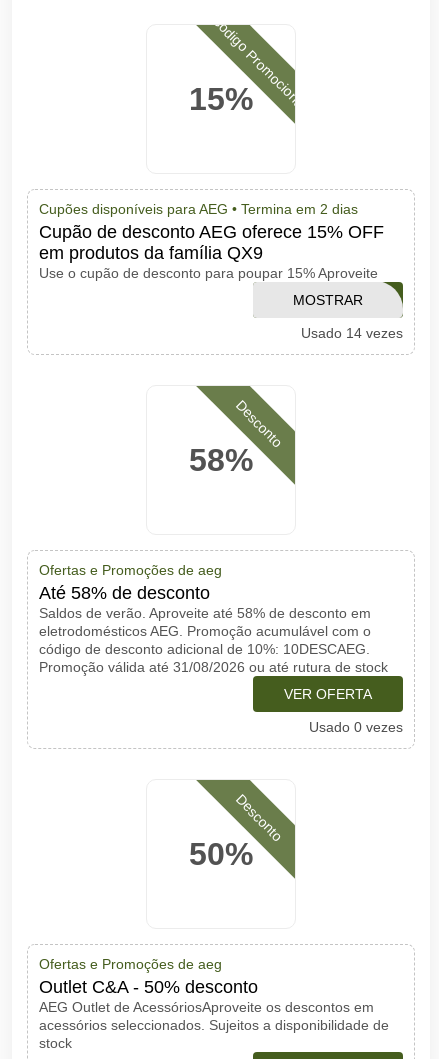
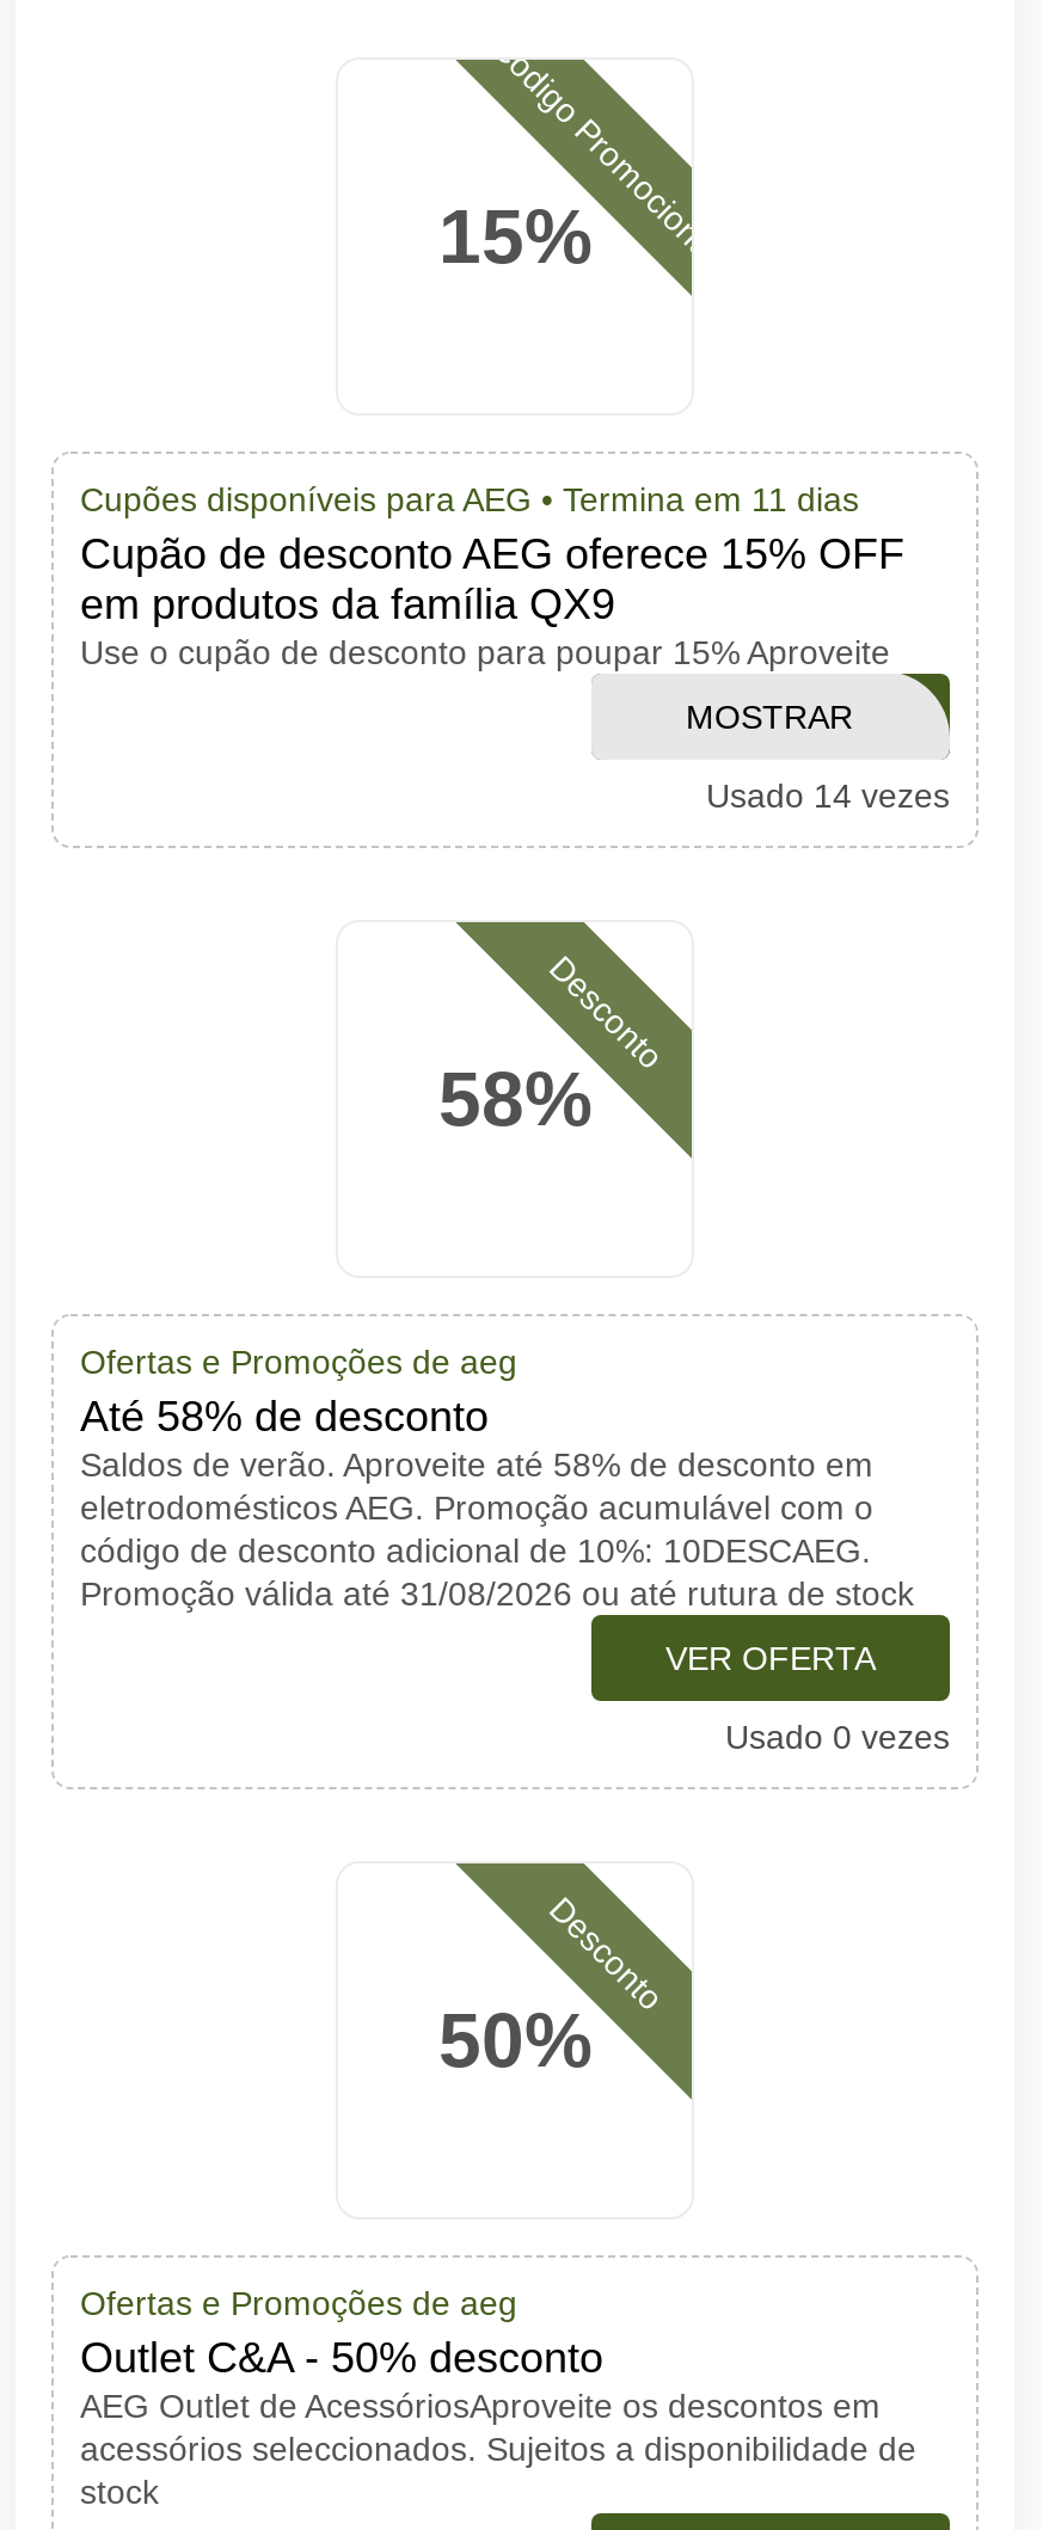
- Cupões disponíveis para AEG • Termina em 2 dias
+ Cupões disponíveis para AEG • Termina em 11 dias
